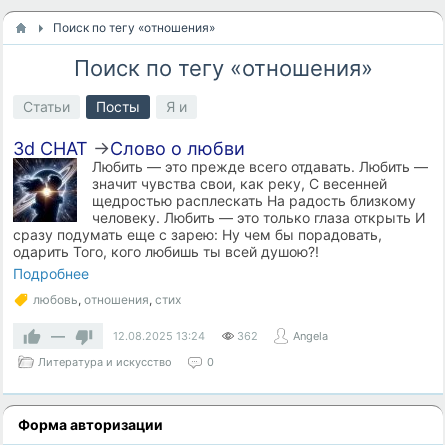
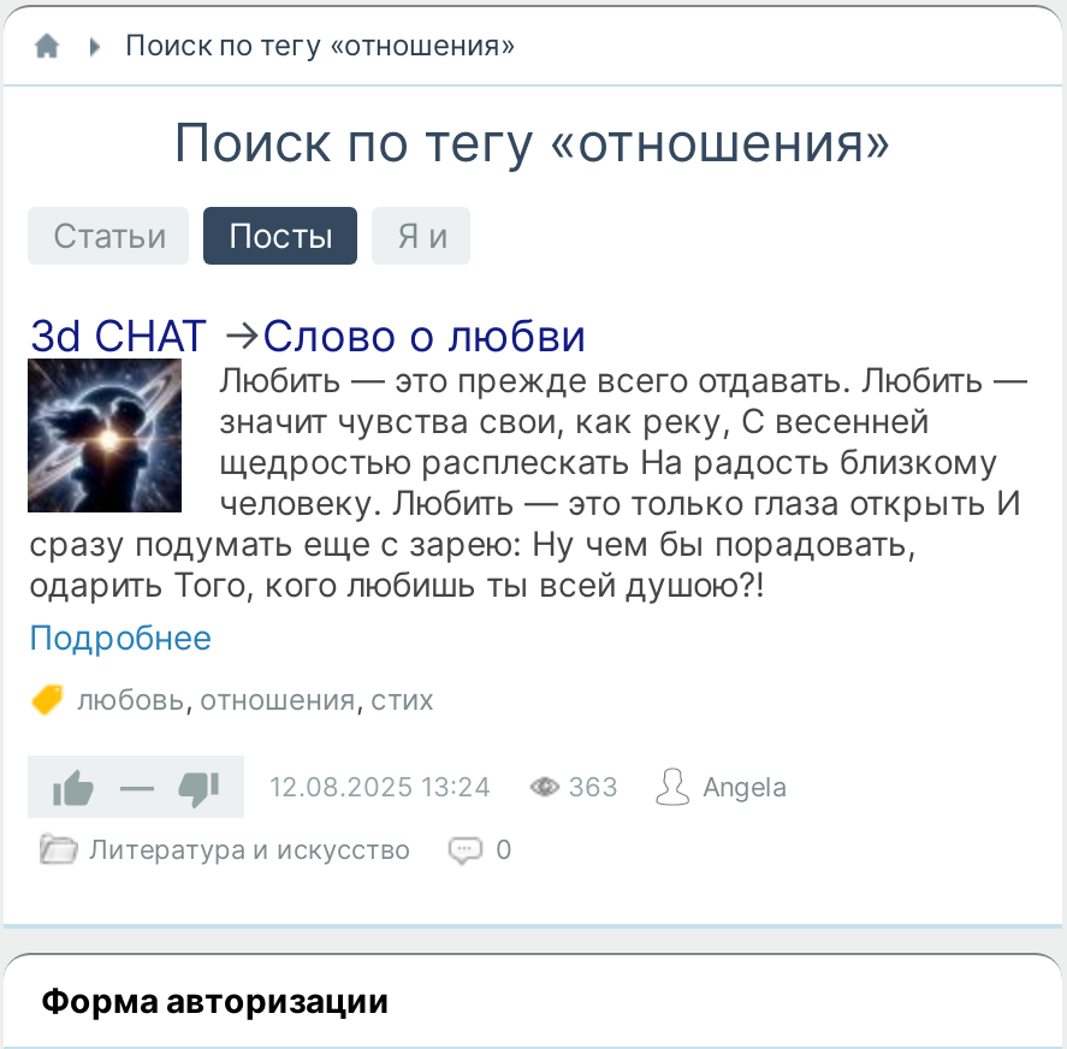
- 362
+ 363
